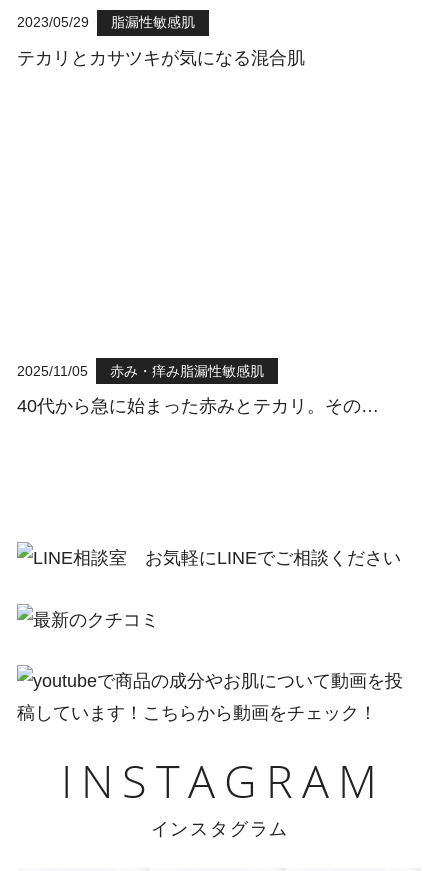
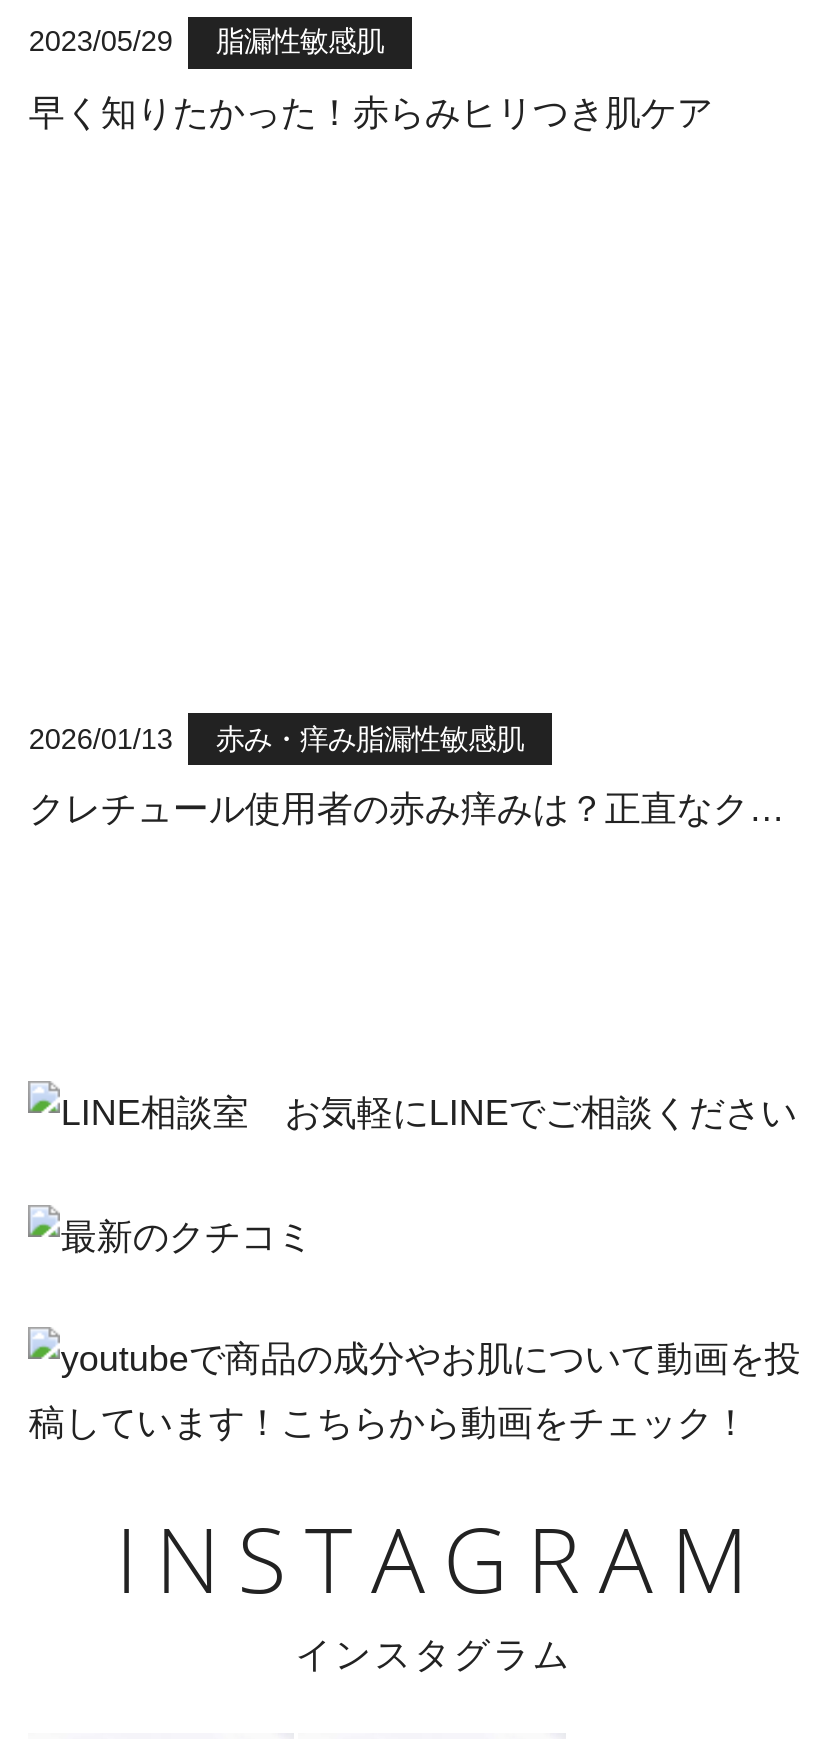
- テカリとカサツキが気になる混合肌
+ 早く知りたかった！赤らみヒリつき肌ケア

- 2025/11/05 赤み・痒み脂漏性敏感肌
+ 2026/01/13 赤み・痒み脂漏性敏感肌

- 40代から急に始まった赤みとテカリ。その…
+ クレチュール使用者の赤み痒みは？正直なク…
